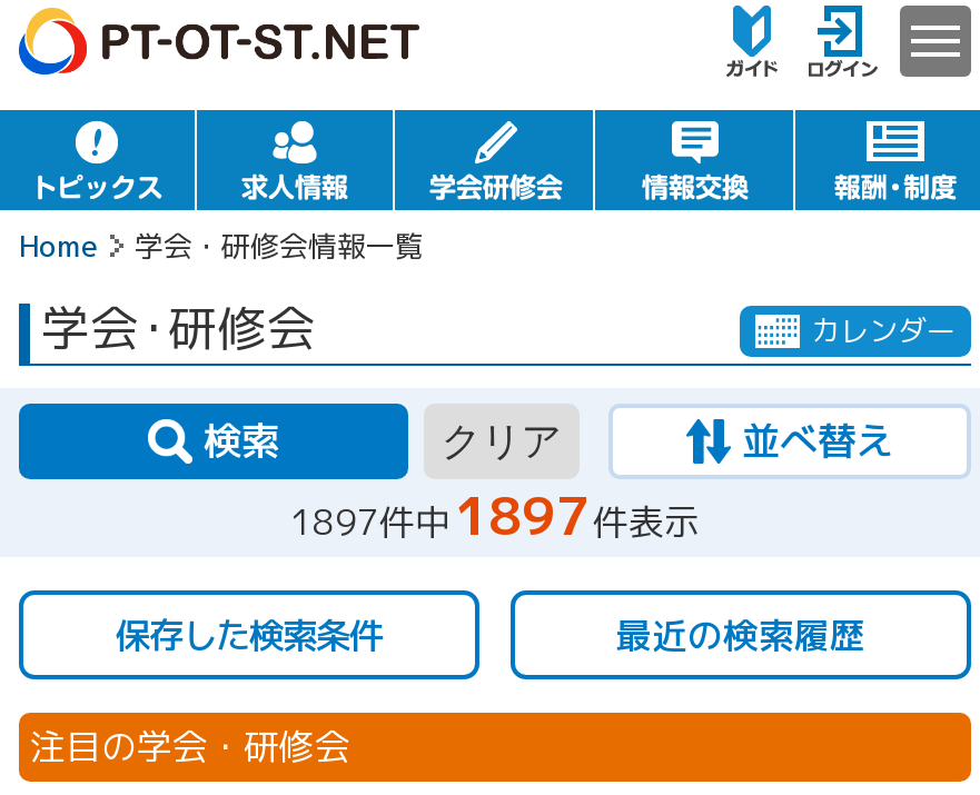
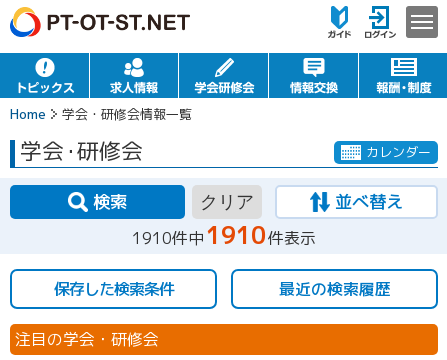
- 1897件中 1897 件表示
+ 1910件中 1910 件表示
